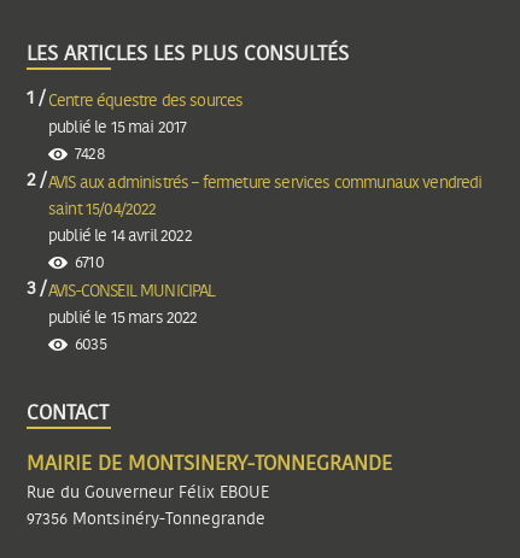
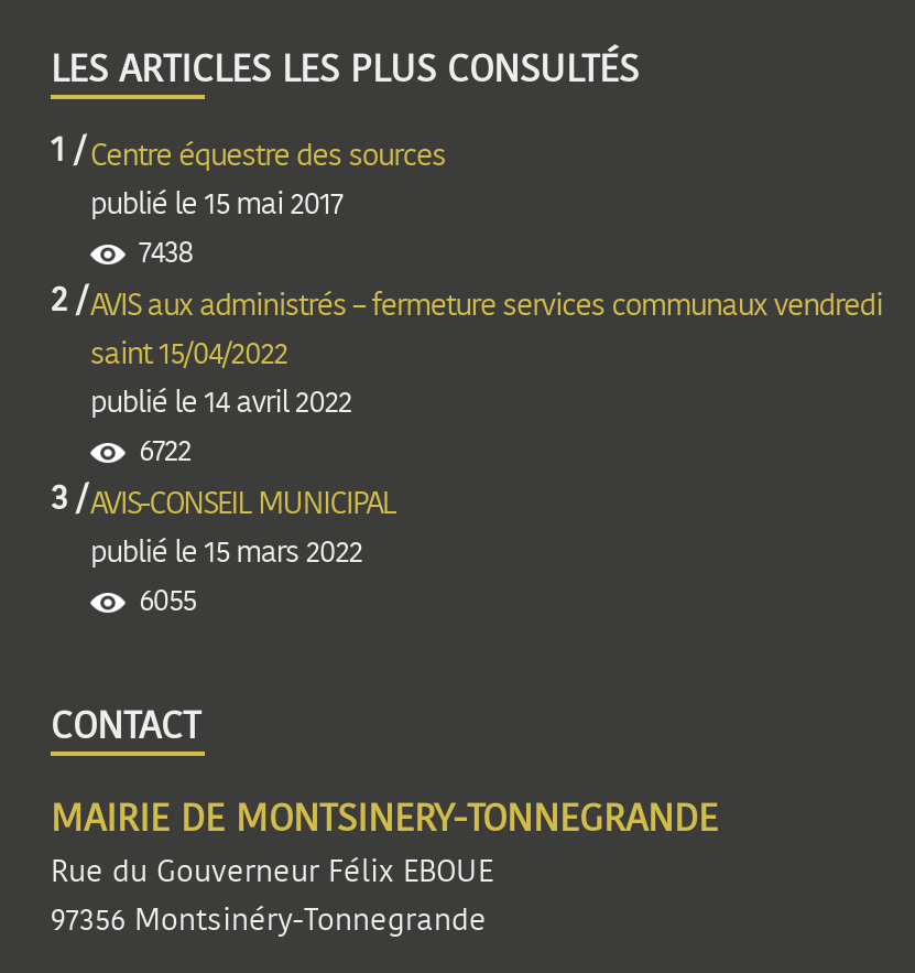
- 7428
+ 7438

- 6710
+ 6722

- 6035
+ 6055
